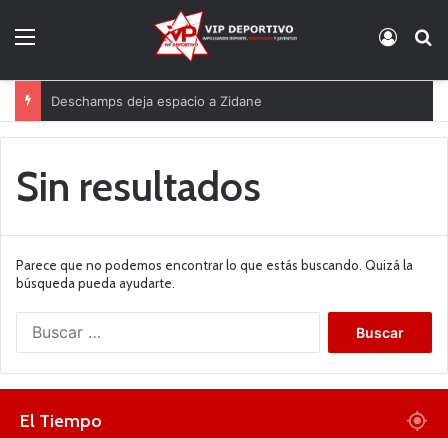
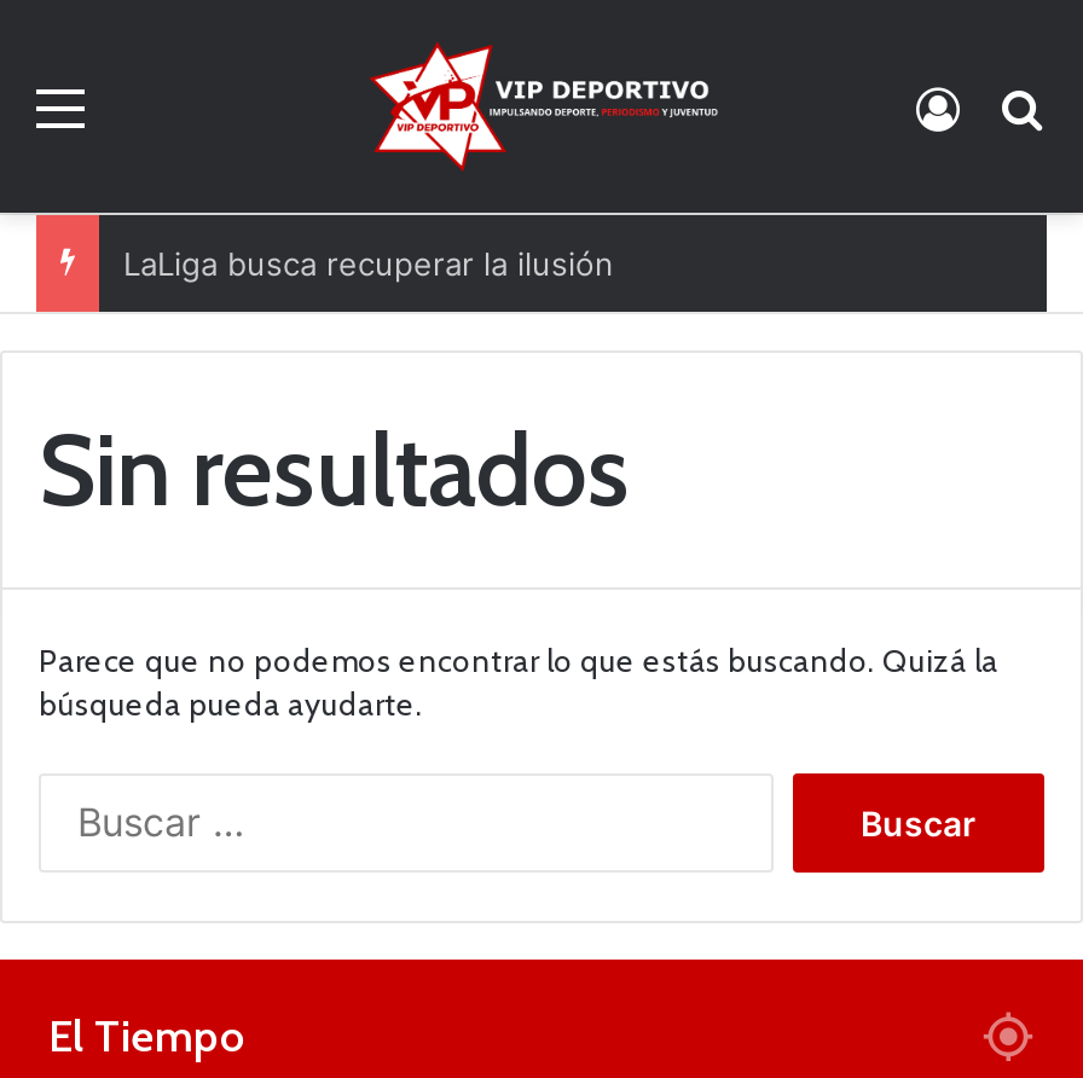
- Deschamps deja espacio a Zidane
+ LaLiga busca recuperar la ilusión
